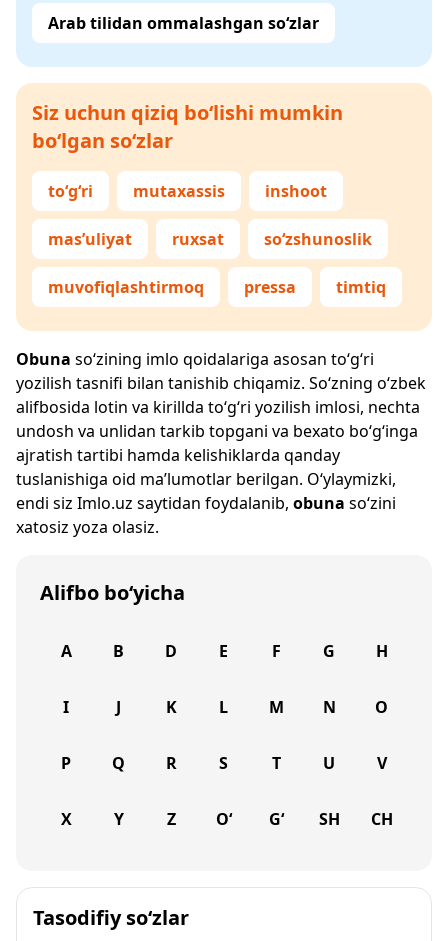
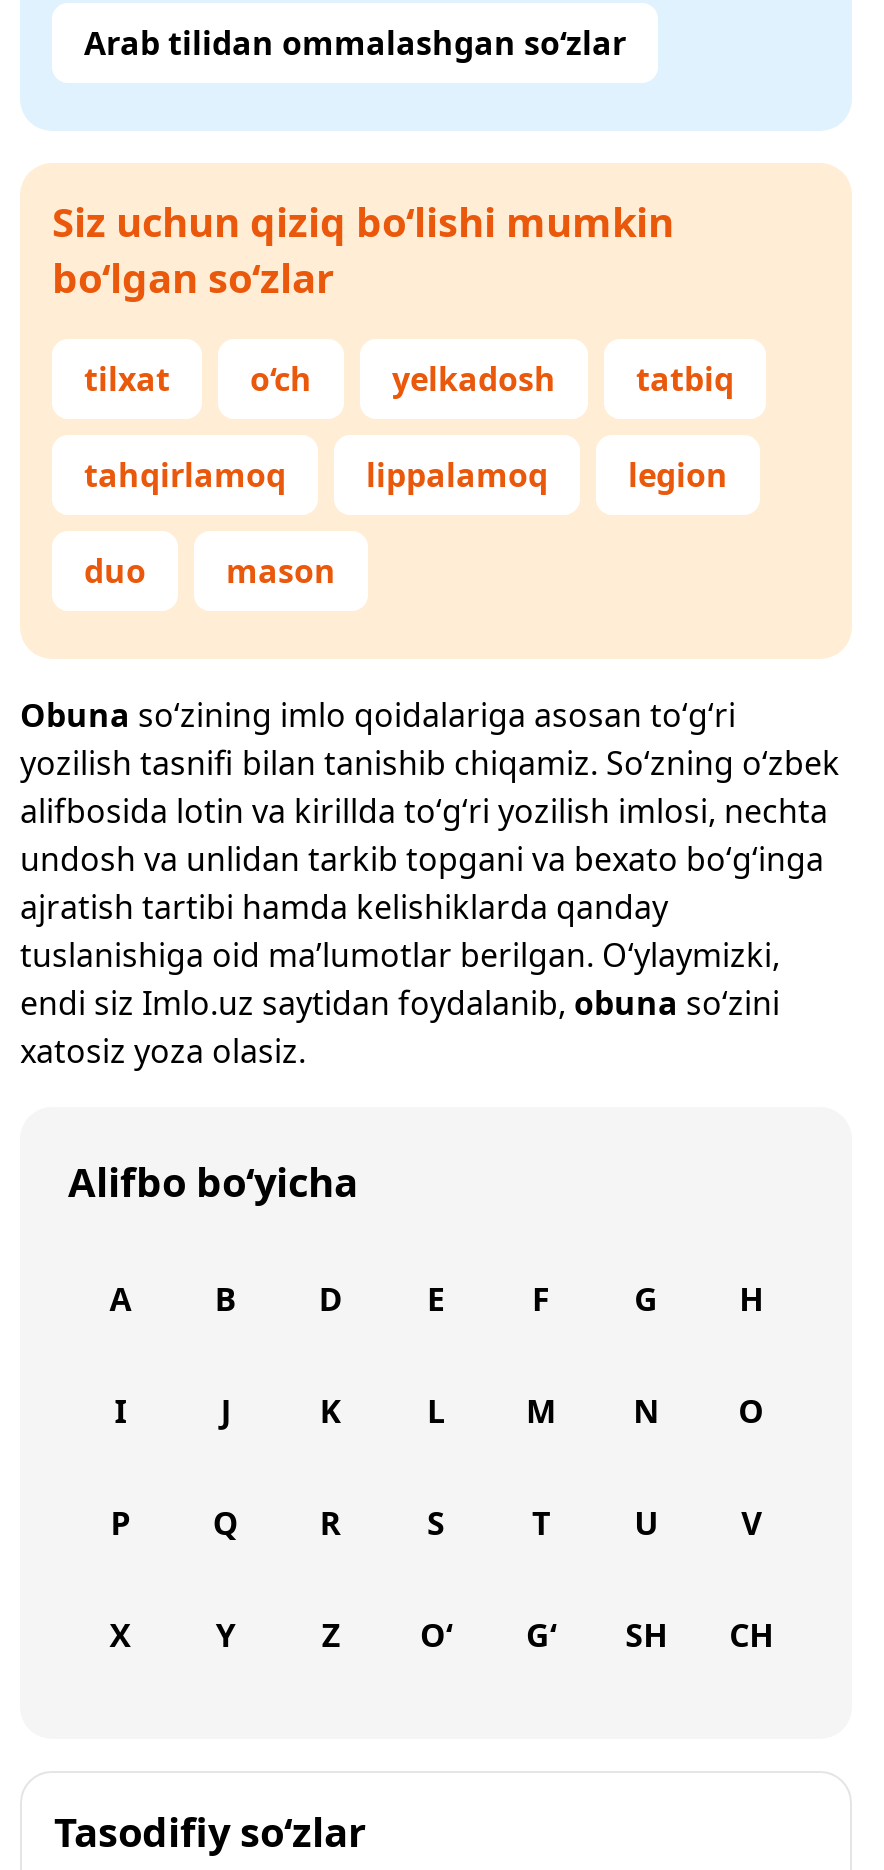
- to‘g‘ri
- mutaxassis
- inshoot
+ tilxat
+ o‘ch
+ yelkadosh
+ tatbiq

- mas’uliyat
- ruxsat
- so‘zshunoslik
+ tahqirlamoq
+ lippalamoq
+ legion

- muvofiqlashtirmoq
- pressa
- timtiq
+ duo
+ mason
